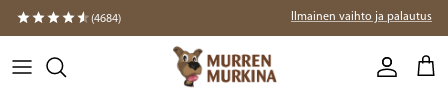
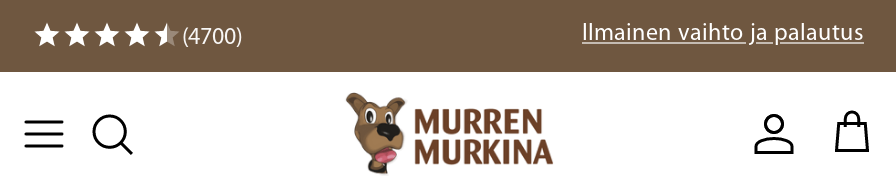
- (4684)
+ (4700)
